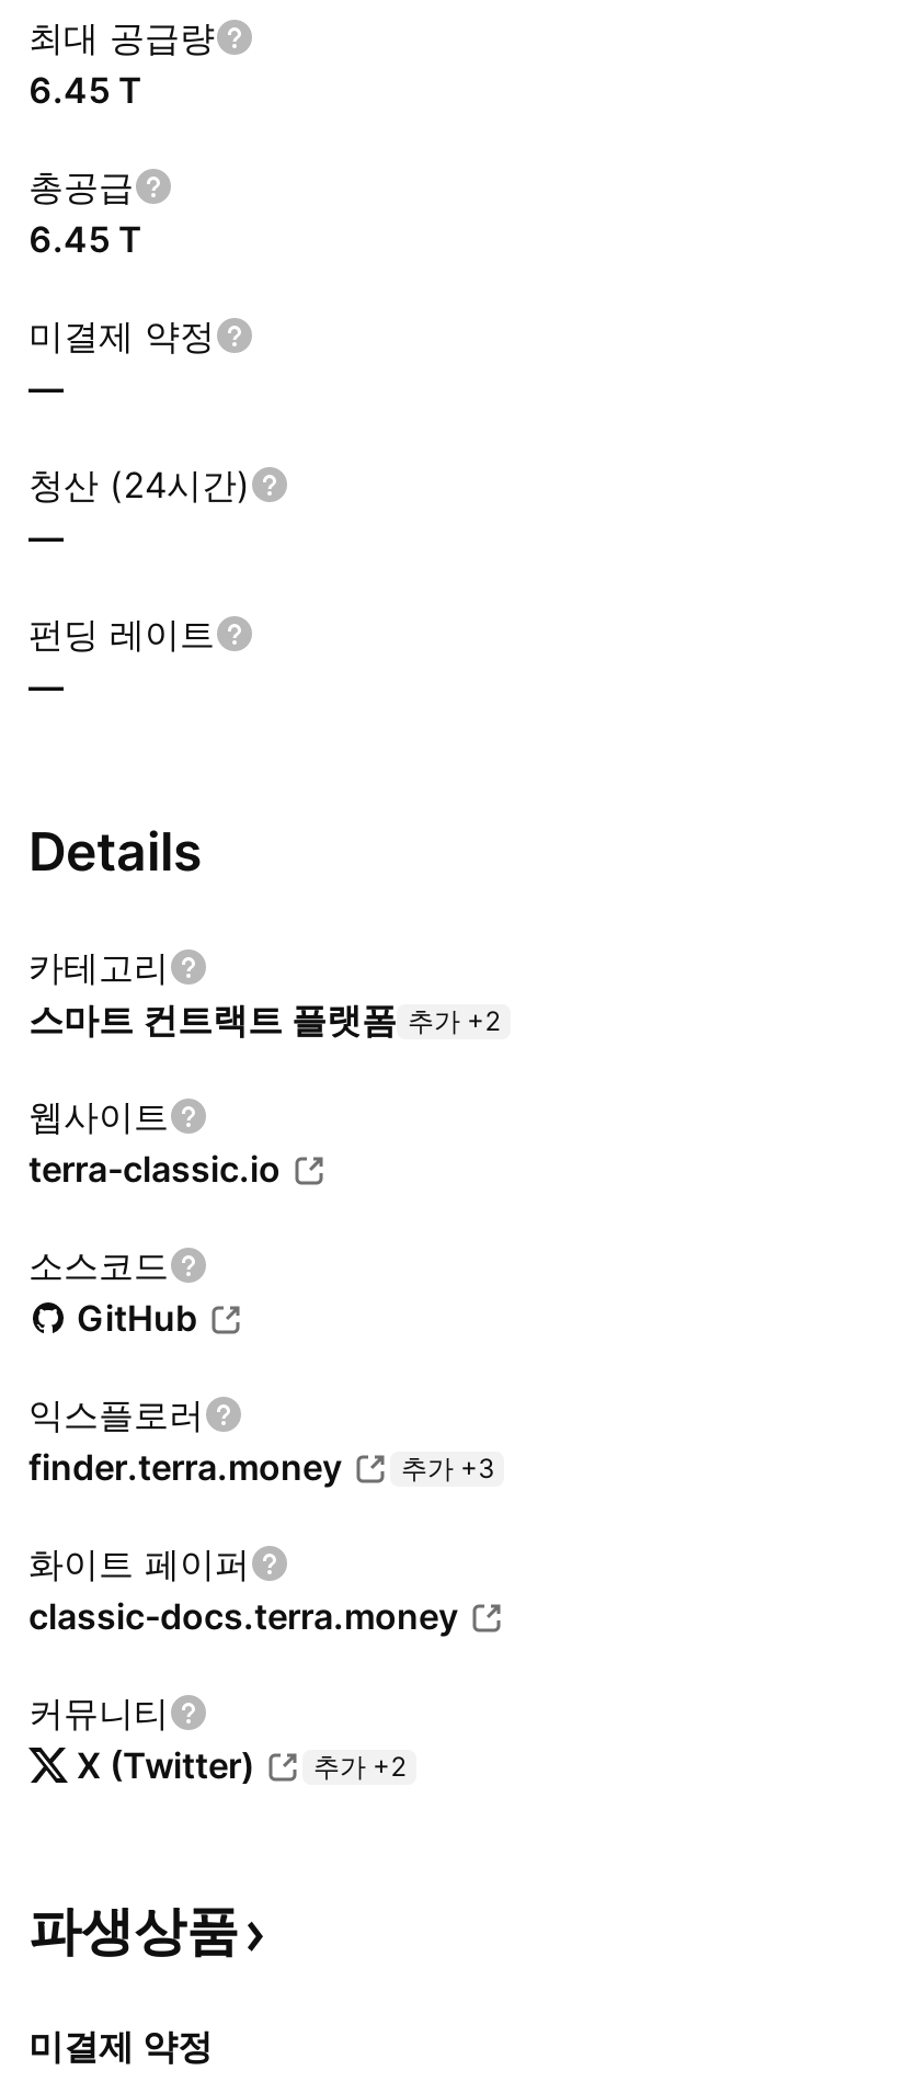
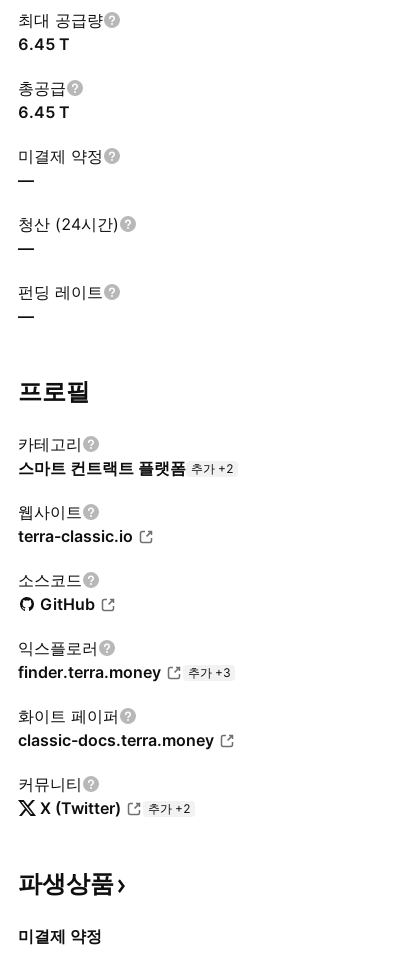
- Details
+ 프로필
